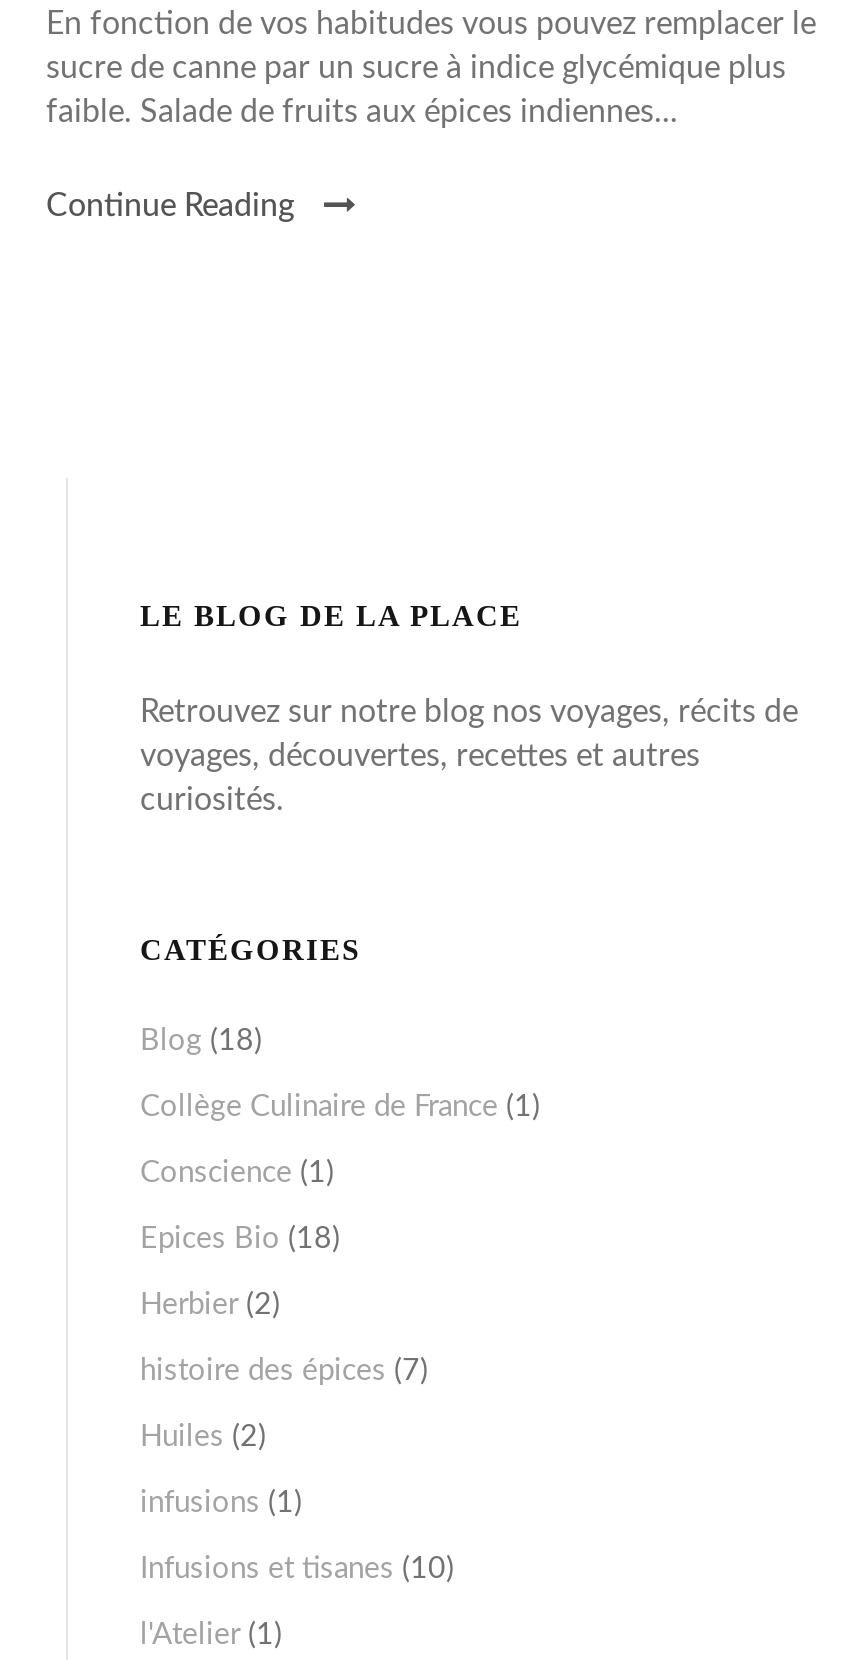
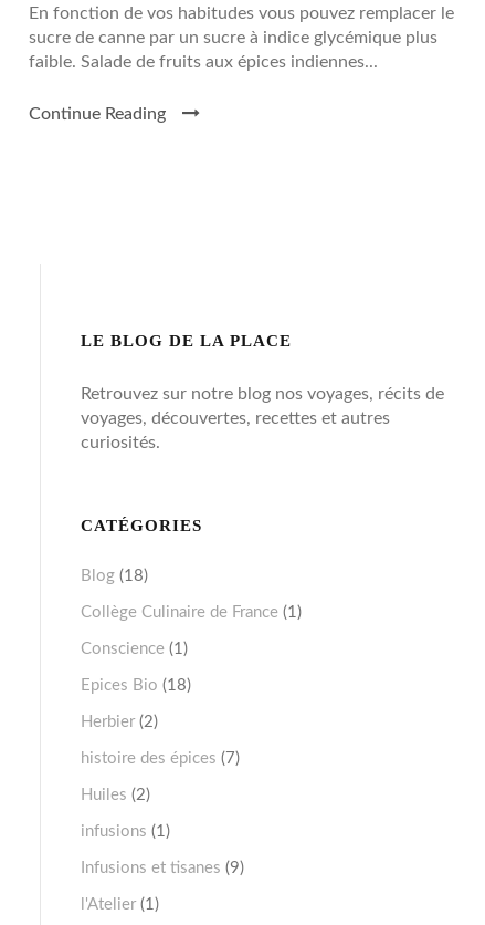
- Infusions et tisanes (10)
+ Infusions et tisanes (9)
